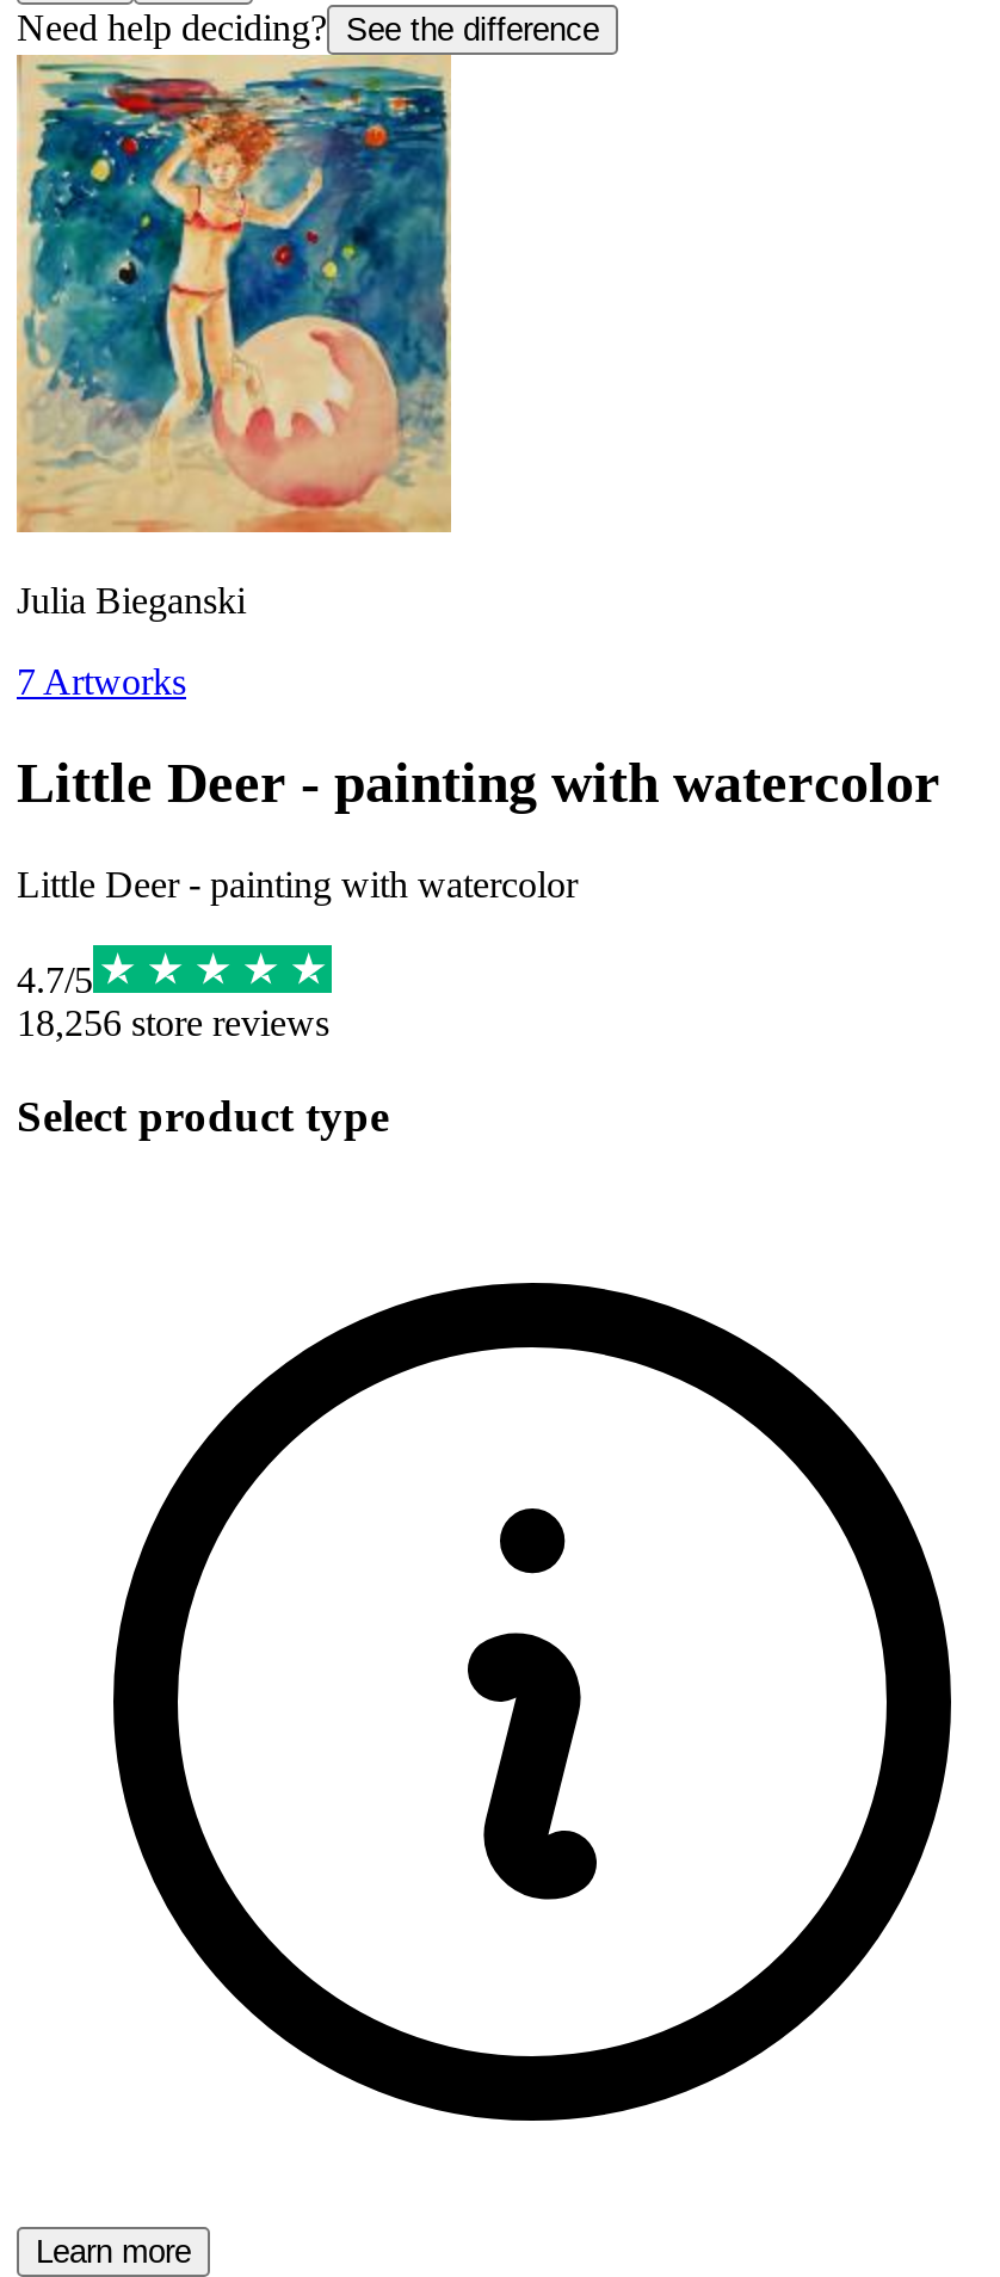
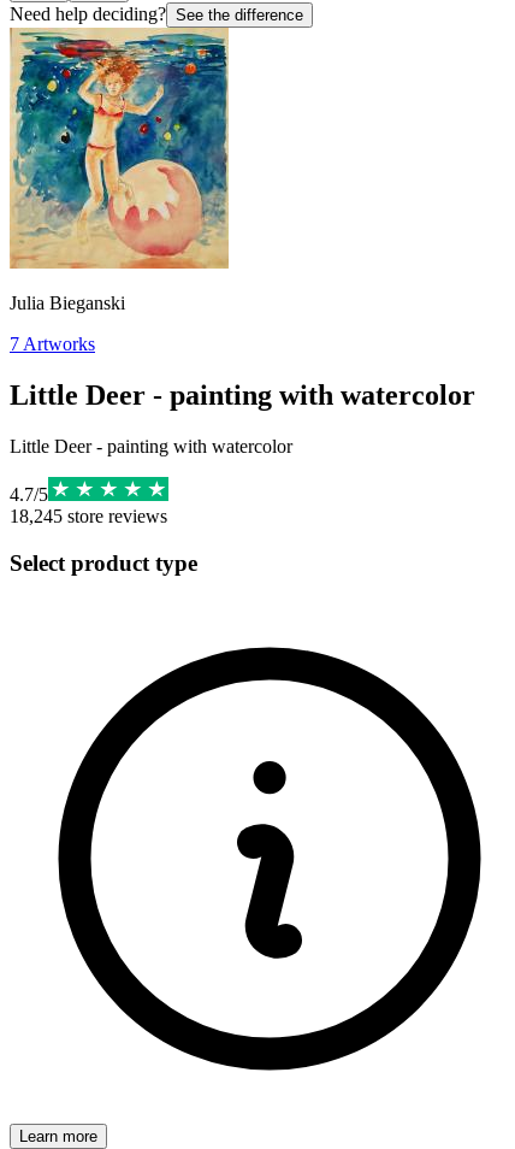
- 18,256 store reviews
+ 18,245 store reviews
